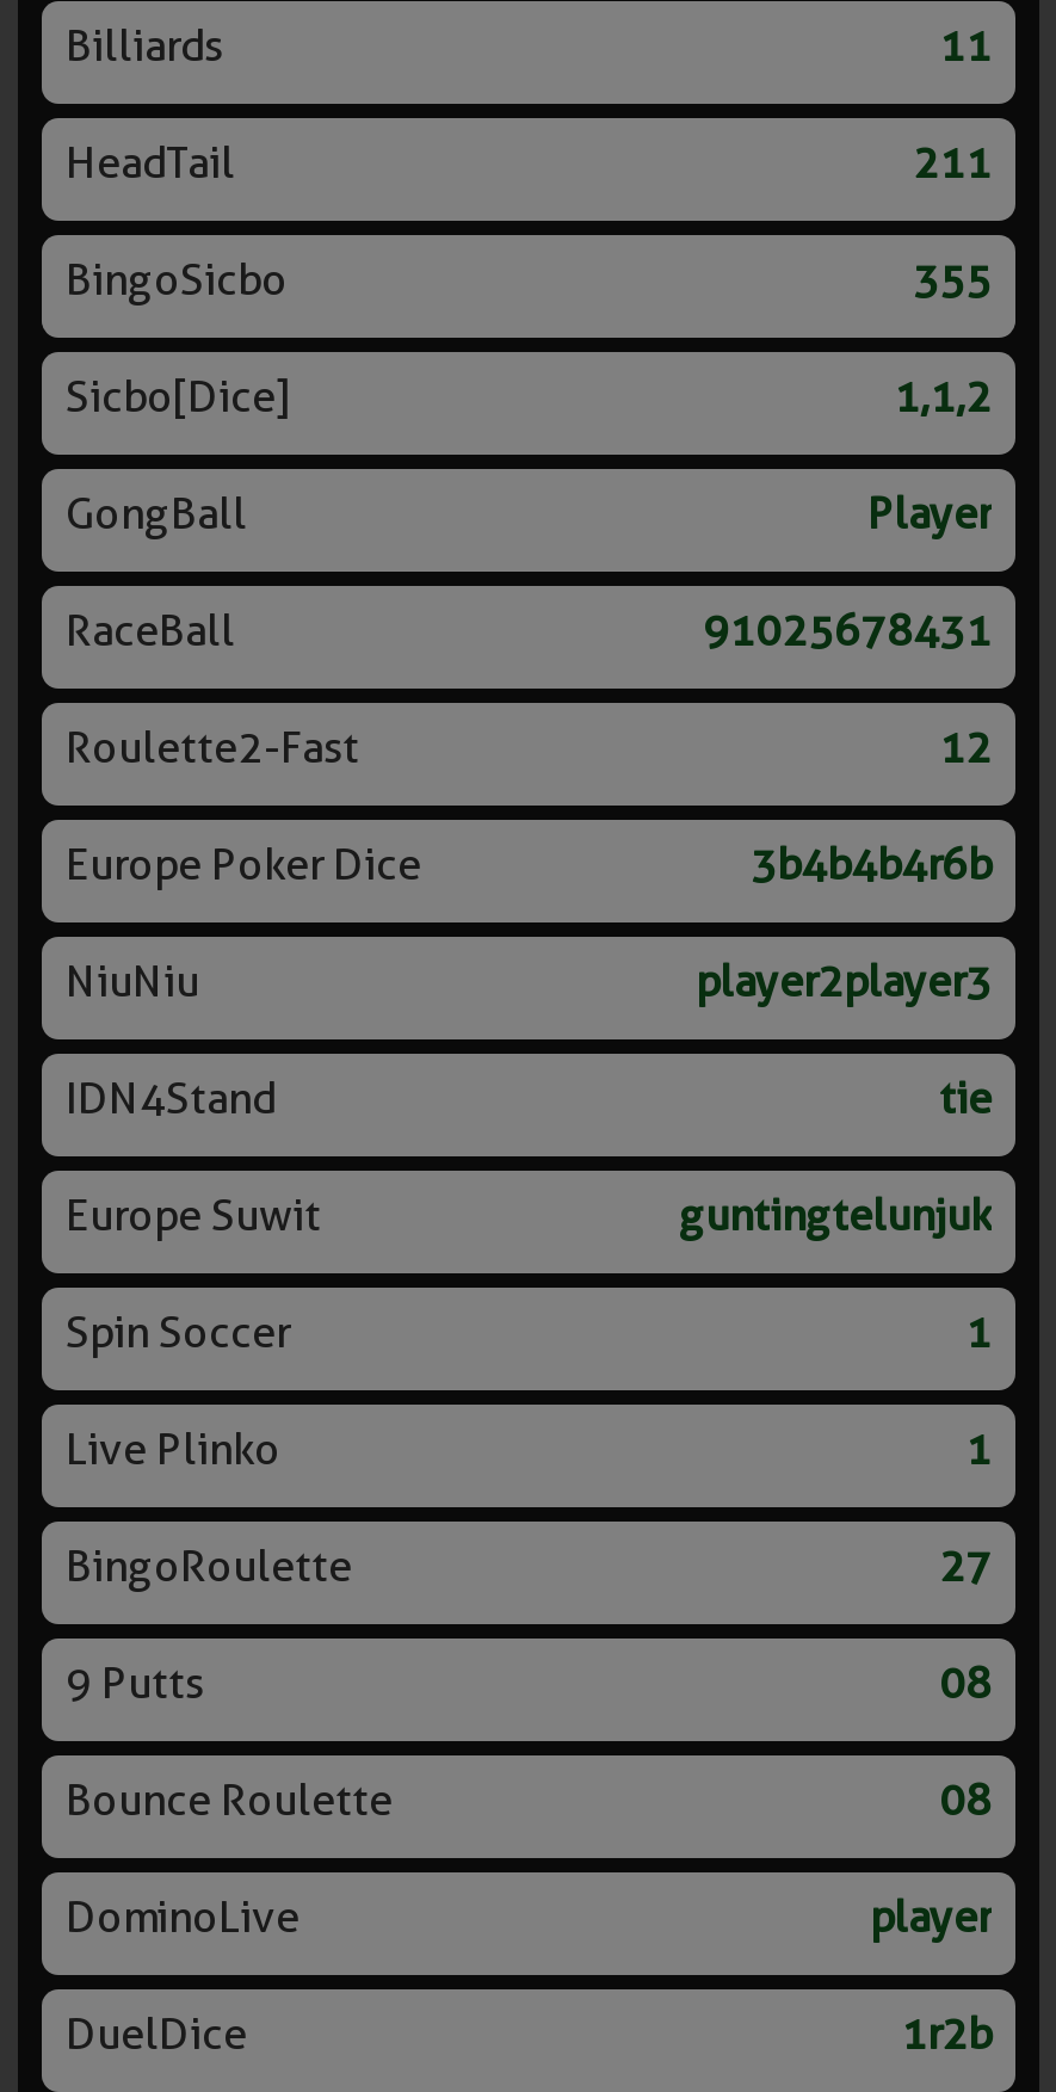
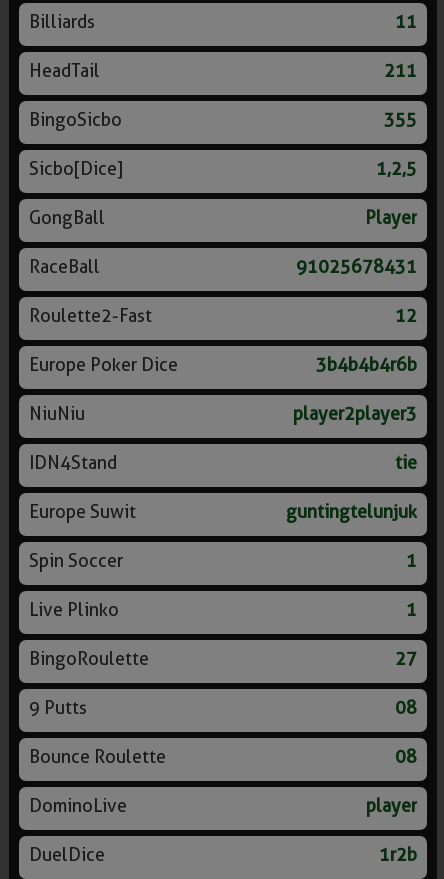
- 1,1,2
+ 1,2,5
